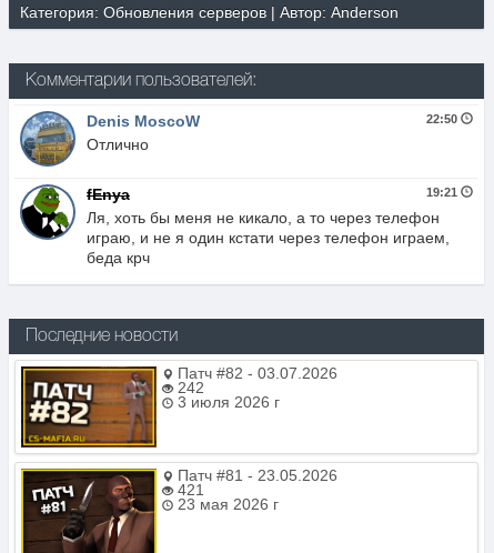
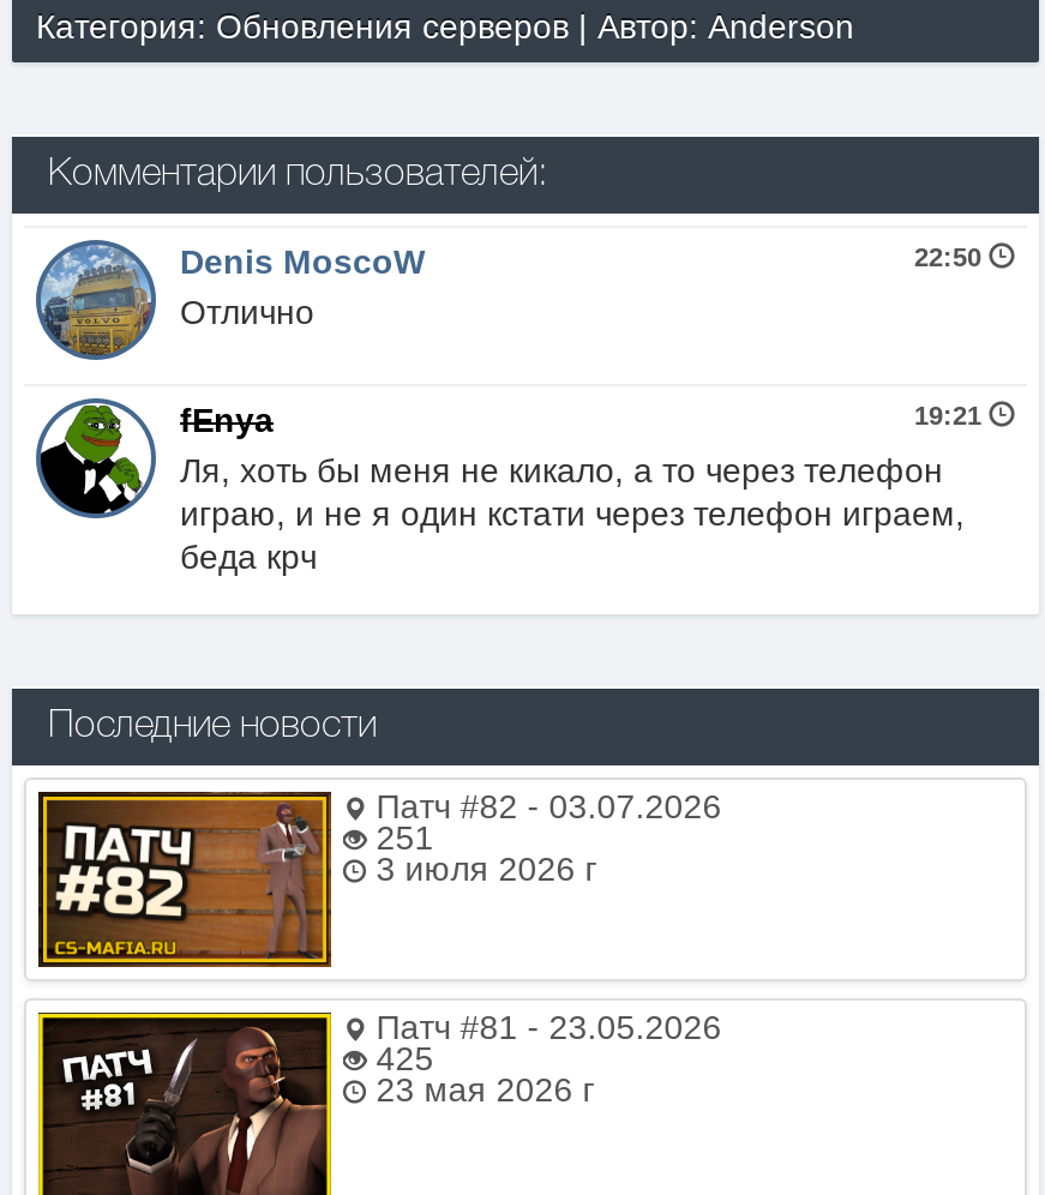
- 242
+ 251

- 421
+ 425
